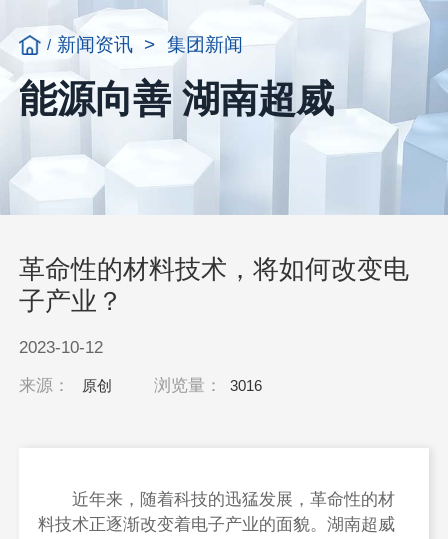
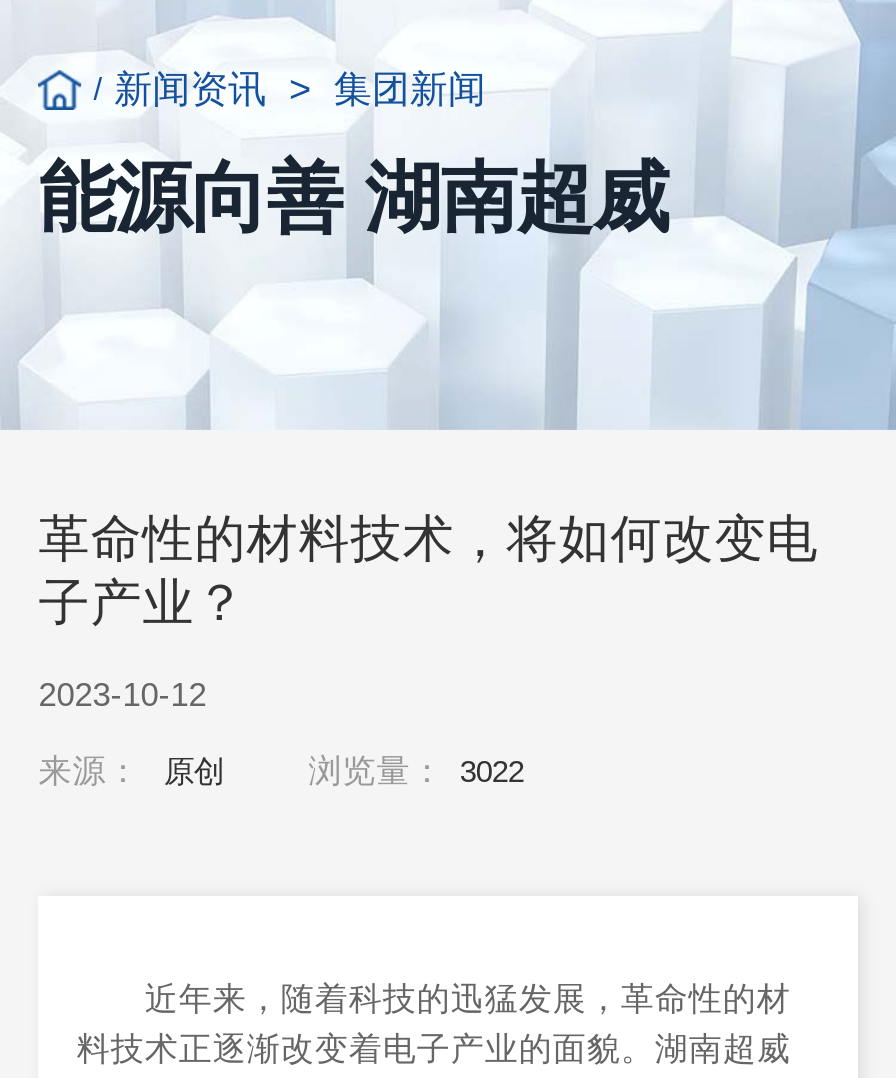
- 浏览量： 3016
+ 浏览量： 3022
